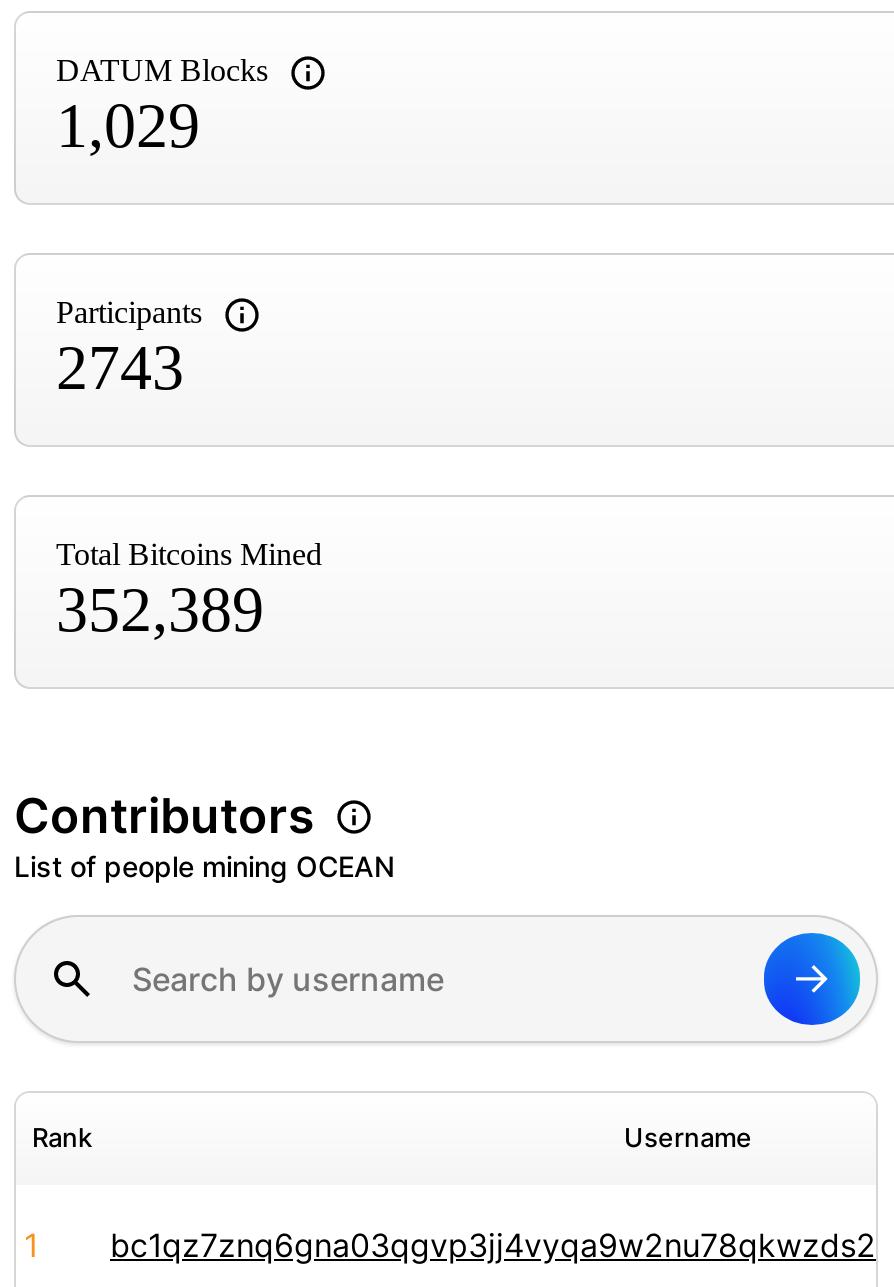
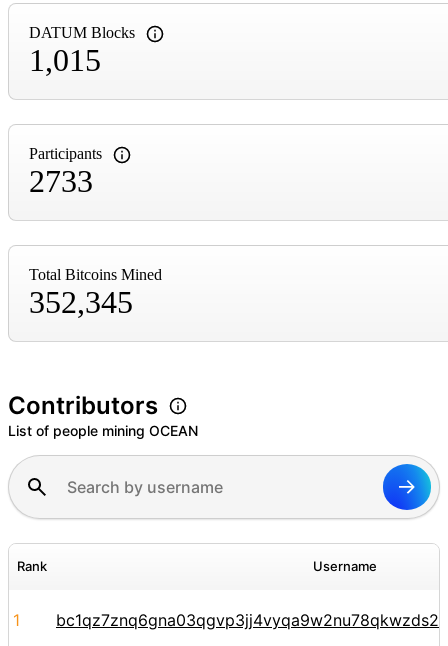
- 1,029
+ 1,015

- 2743
+ 2733

- 352,389
+ 352,345
